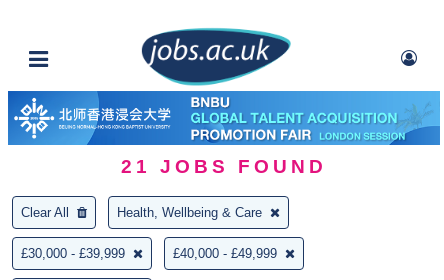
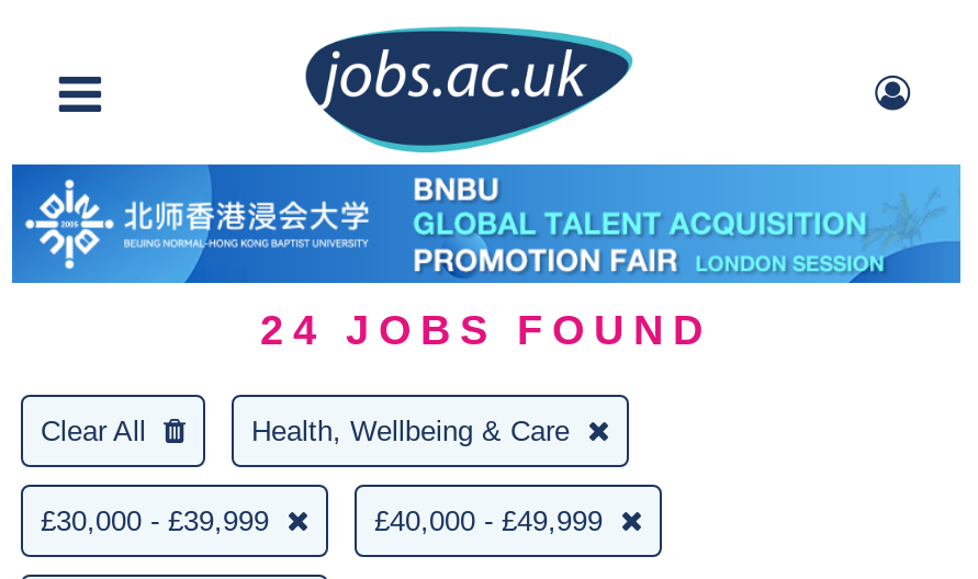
- 21 JOBS FOUND
+ 24 JOBS FOUND
